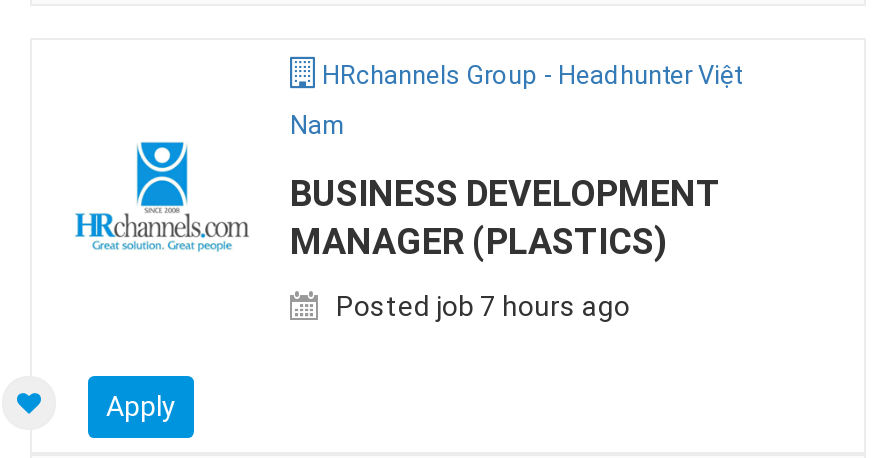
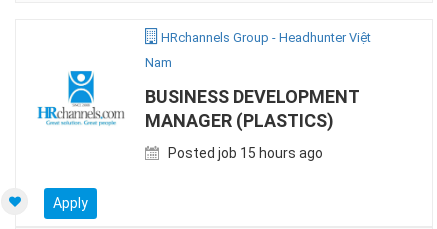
- Posted job 7 hours ago
+ Posted job 15 hours ago
